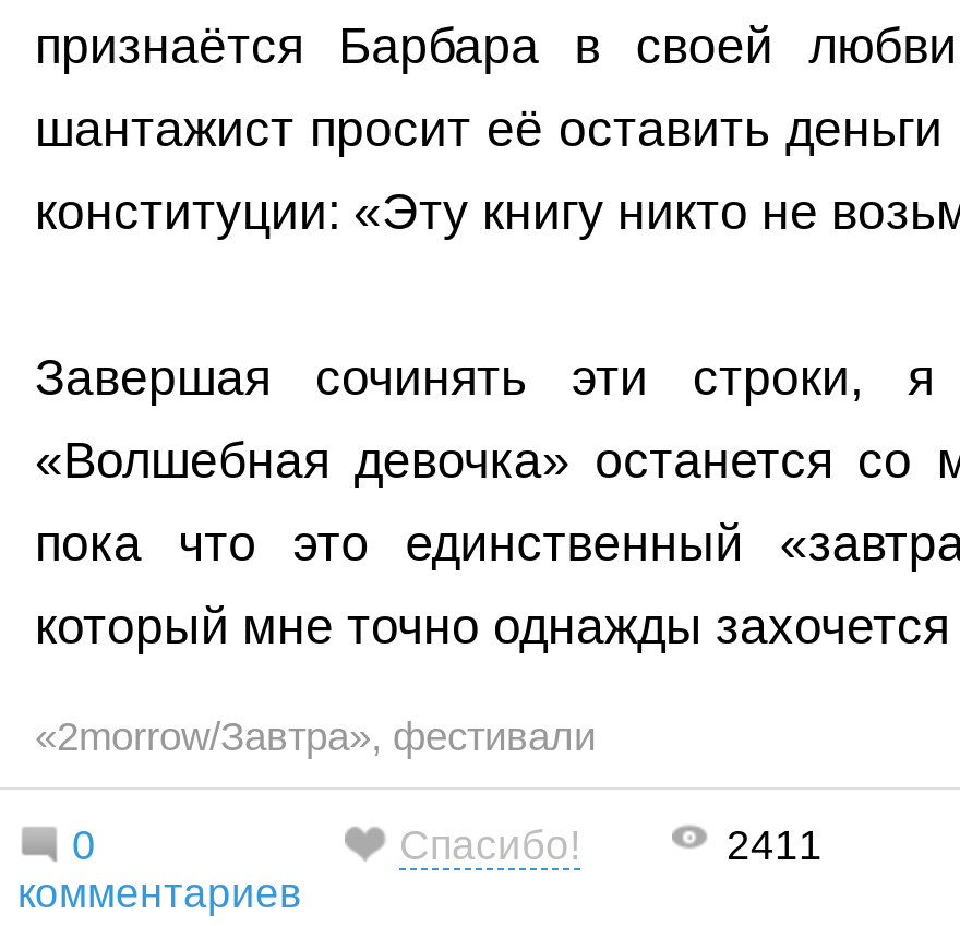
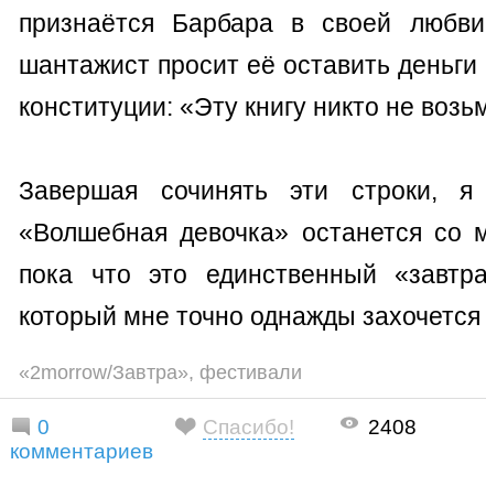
- 2411
+ 2408
